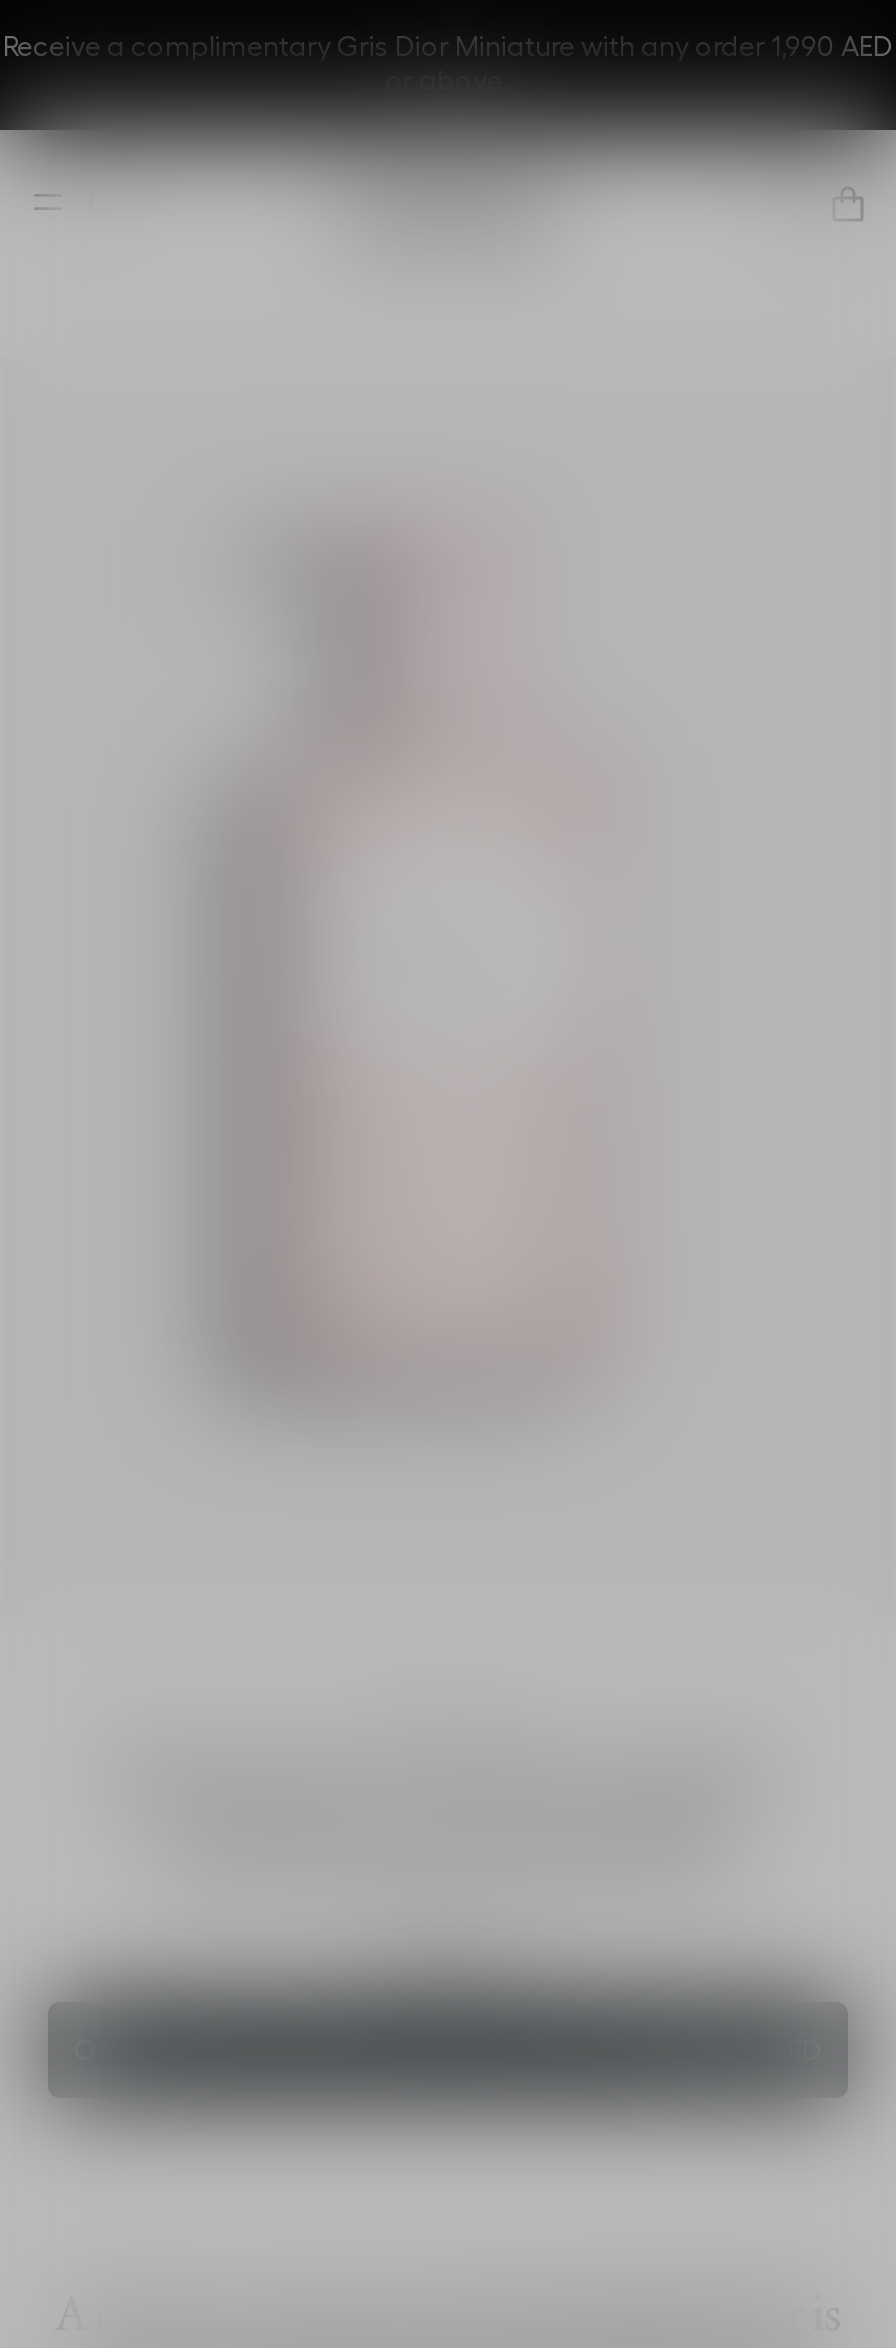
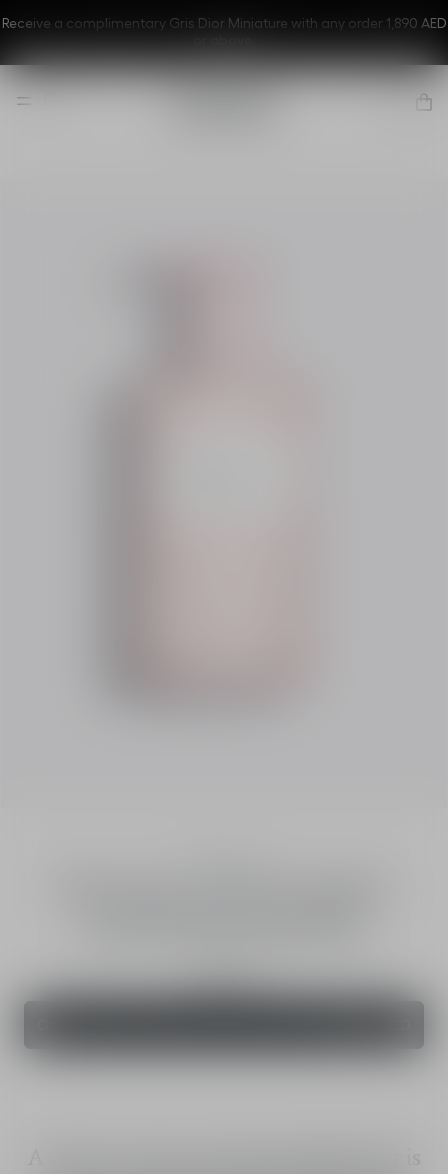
- Receive a complimentary Gris Dior Miniature with any order 1,990 AED
+ Receive a complimentary Gris Dior Miniature with any order 1,890 AED
